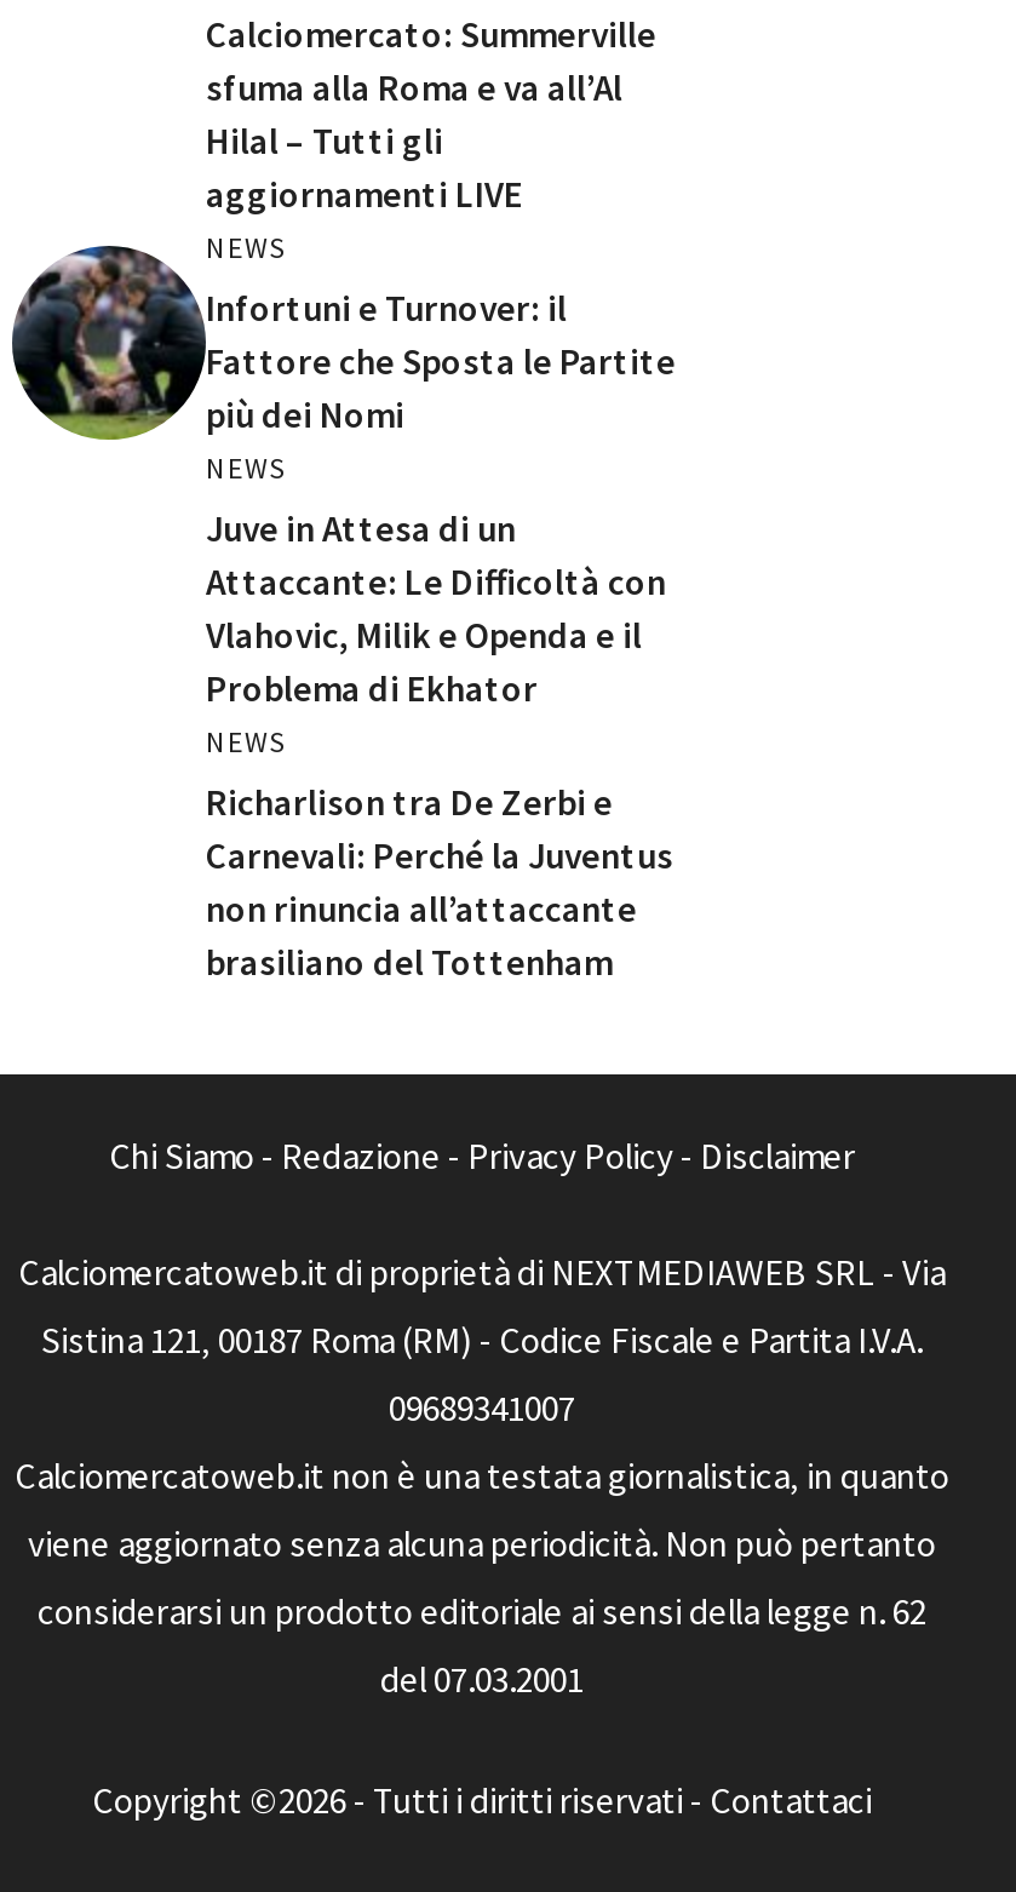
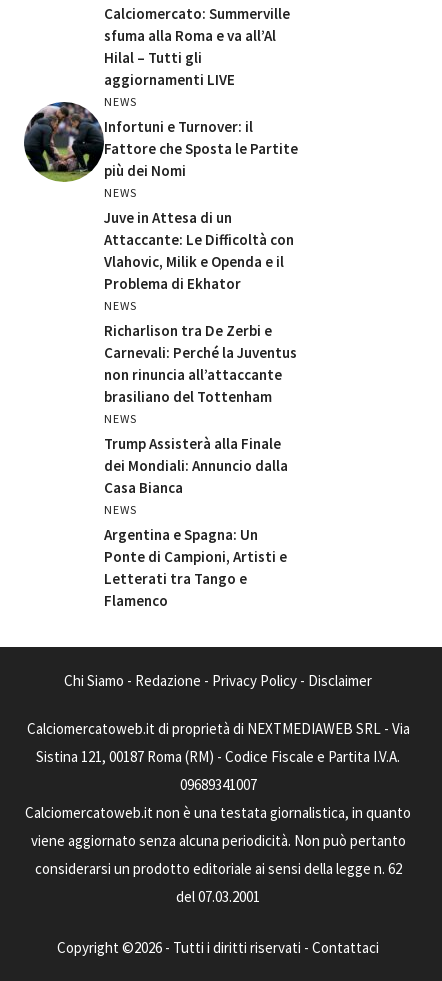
+ NEWS
+ Trump Assisterà alla Finale
+ dei Mondiali: Annuncio dalla
+ Casa Bianca
+ NEWS
+ Argentina e Spagna: Un
+ Ponte di Campioni, Artisti e
+ Letterati tra Tango e
+ Flamenco
